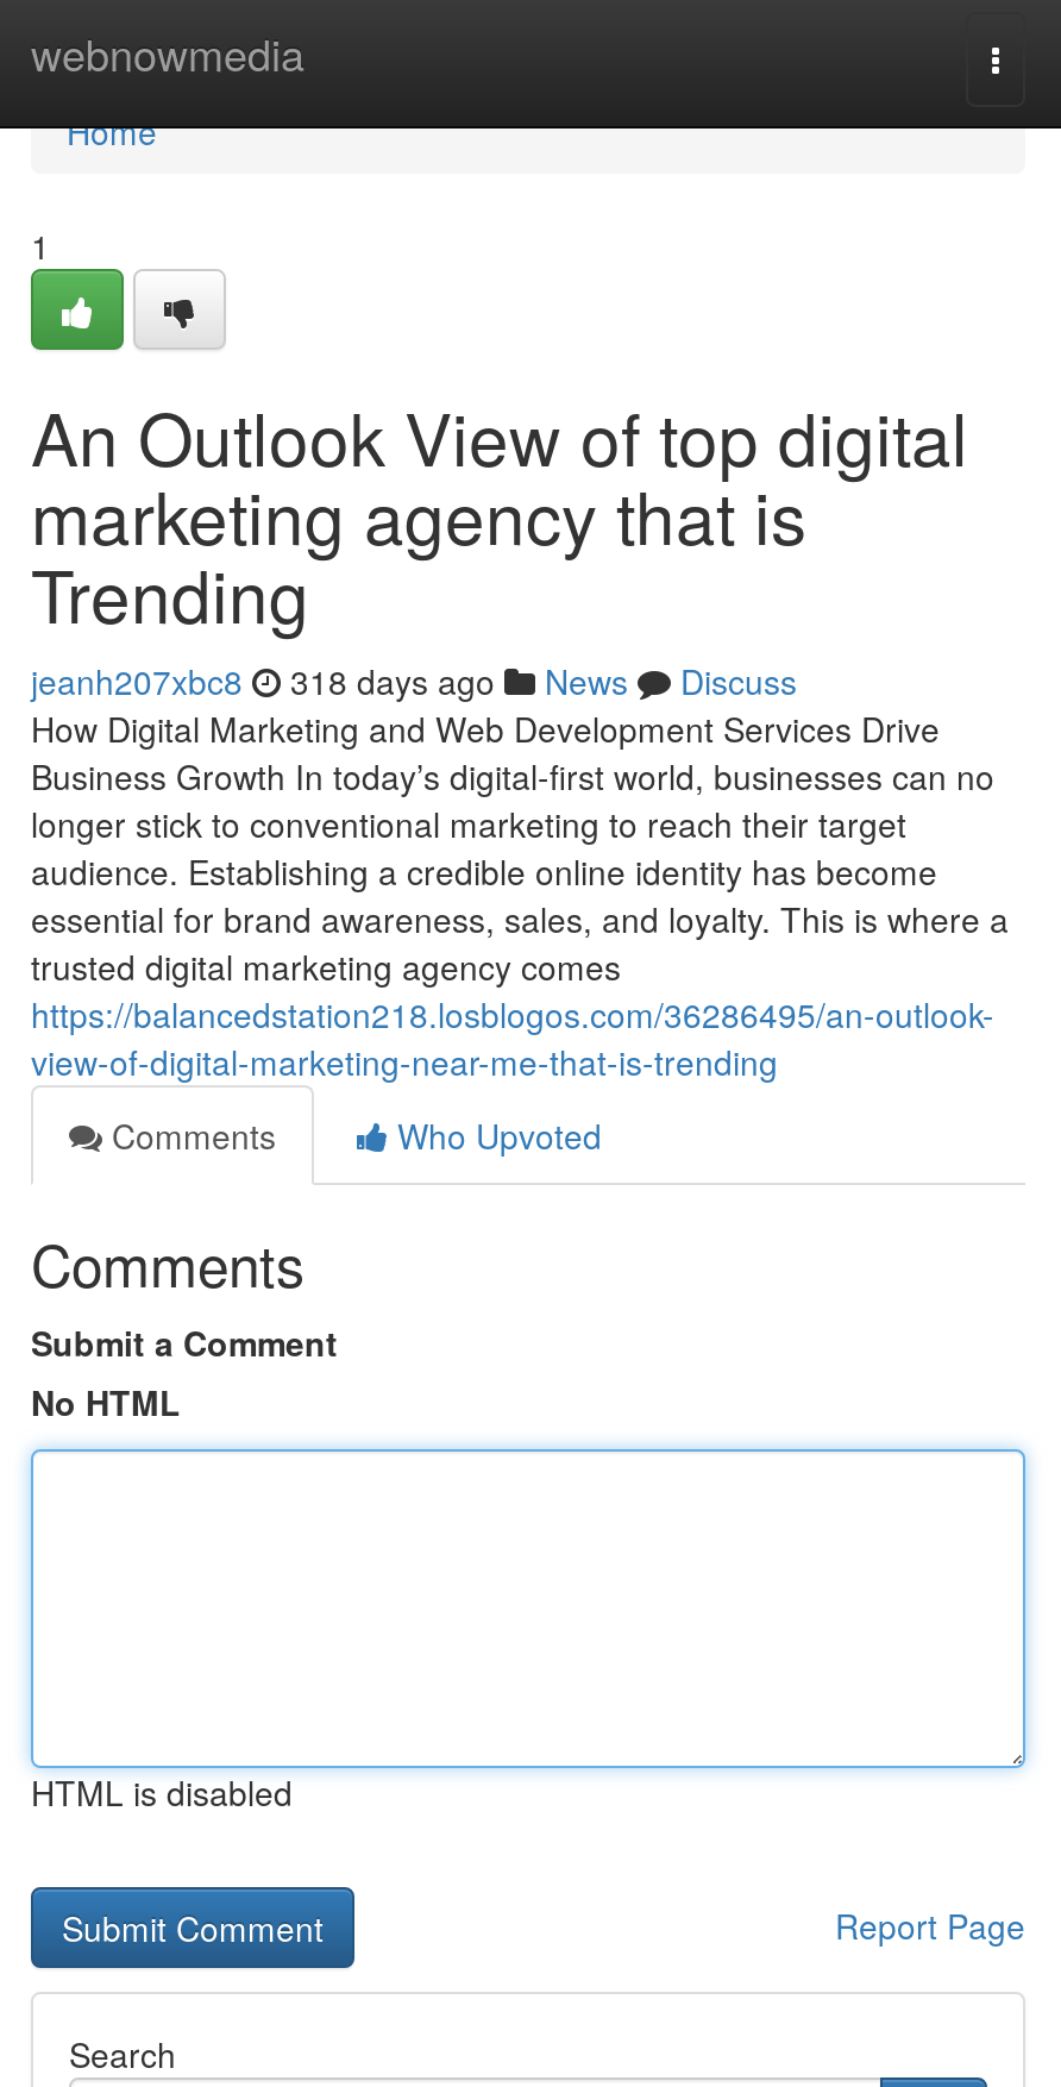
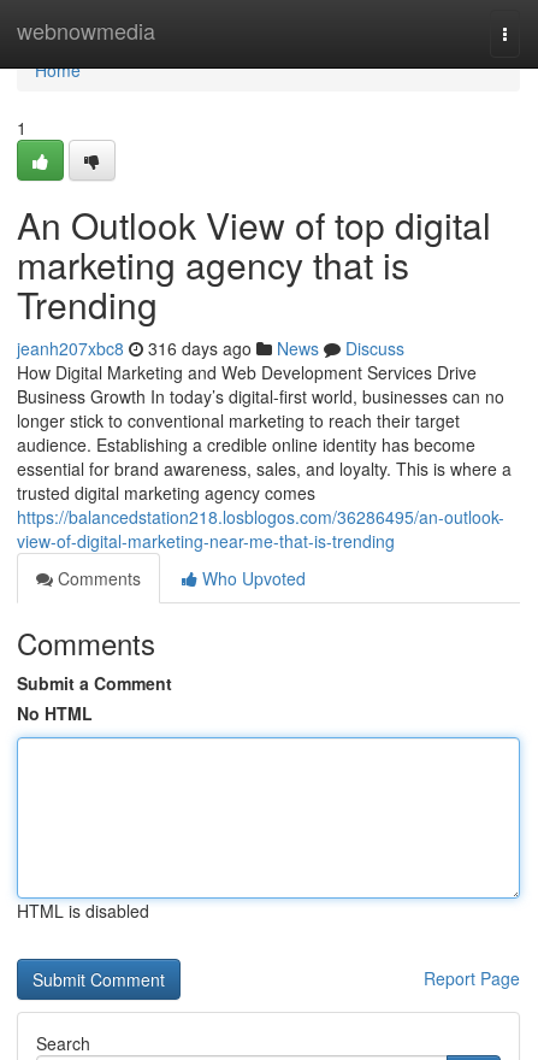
- jeanh207xbc8 318 days ago News Discuss
+ jeanh207xbc8 316 days ago News Discuss
